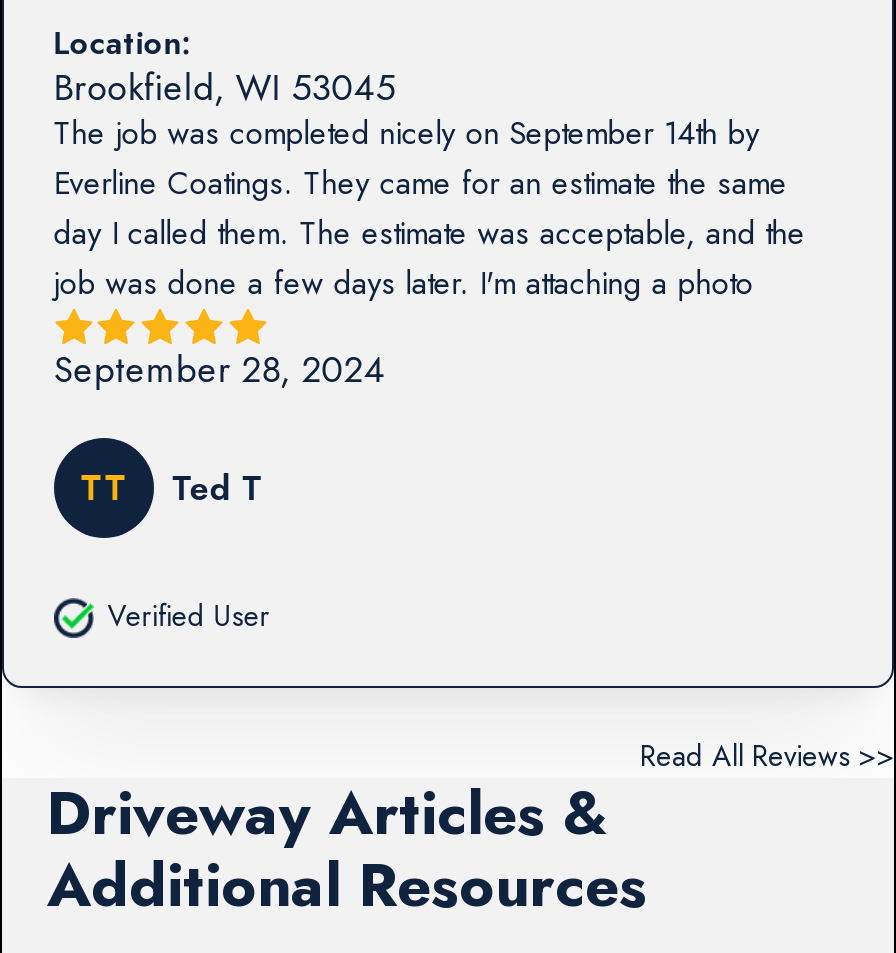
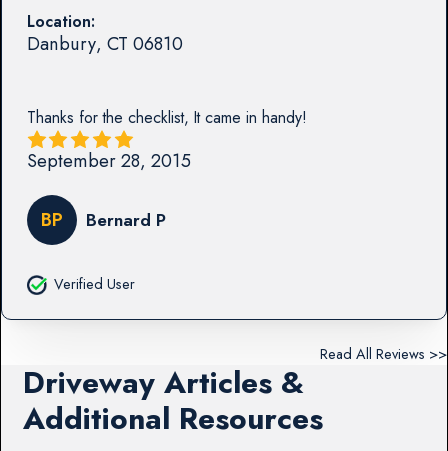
- Brookfield, WI 53045
- The job was completed nicely on September 14th by
- Everline Coatings. They came for an estimate the same
- day I called them. The estimate was acceptable, and the
- job was done a few days later. I'm attaching a photo
+ Danbury, CT 06810
+ Thanks for the checklist, It came in handy!

- September 28, 2024
- TT
- Ted T
+ September 28, 2015
+ BP
+ Bernard P
